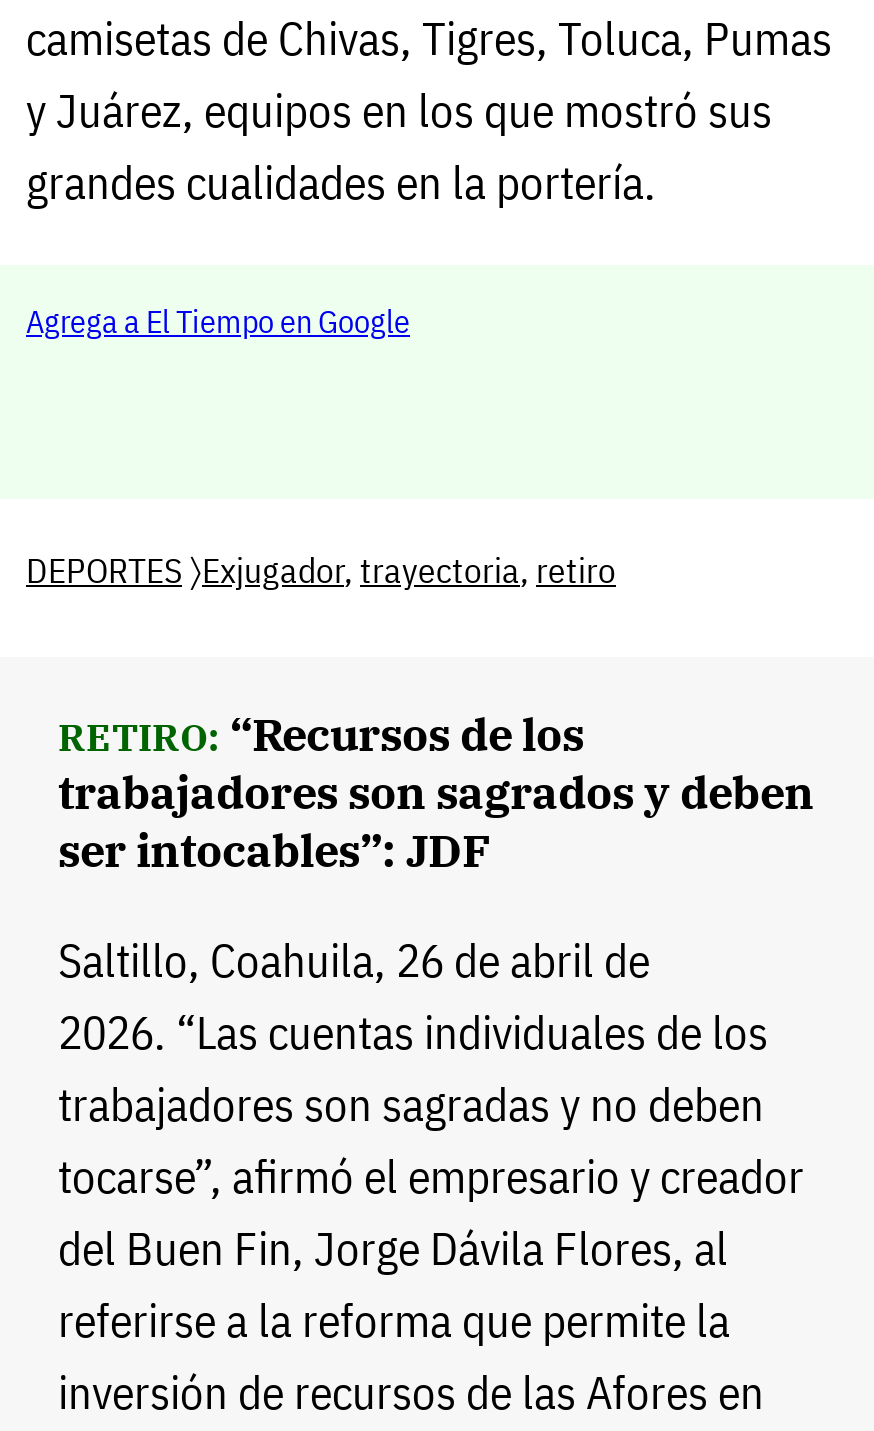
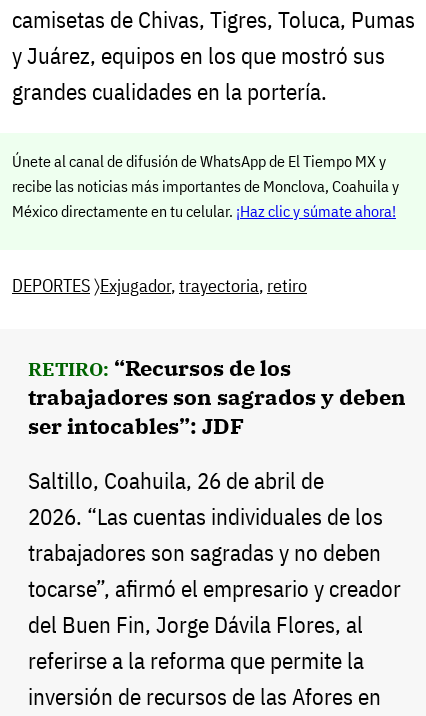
- Agrega a El Tiempo en Google
+ Únete al canal de difusión de WhatsApp de El Tiempo MX y
+ recibe las noticias más importantes de Monclova, Coahuila y
+ México directamente en tu celular. ¡Haz clic y súmate ahora!
